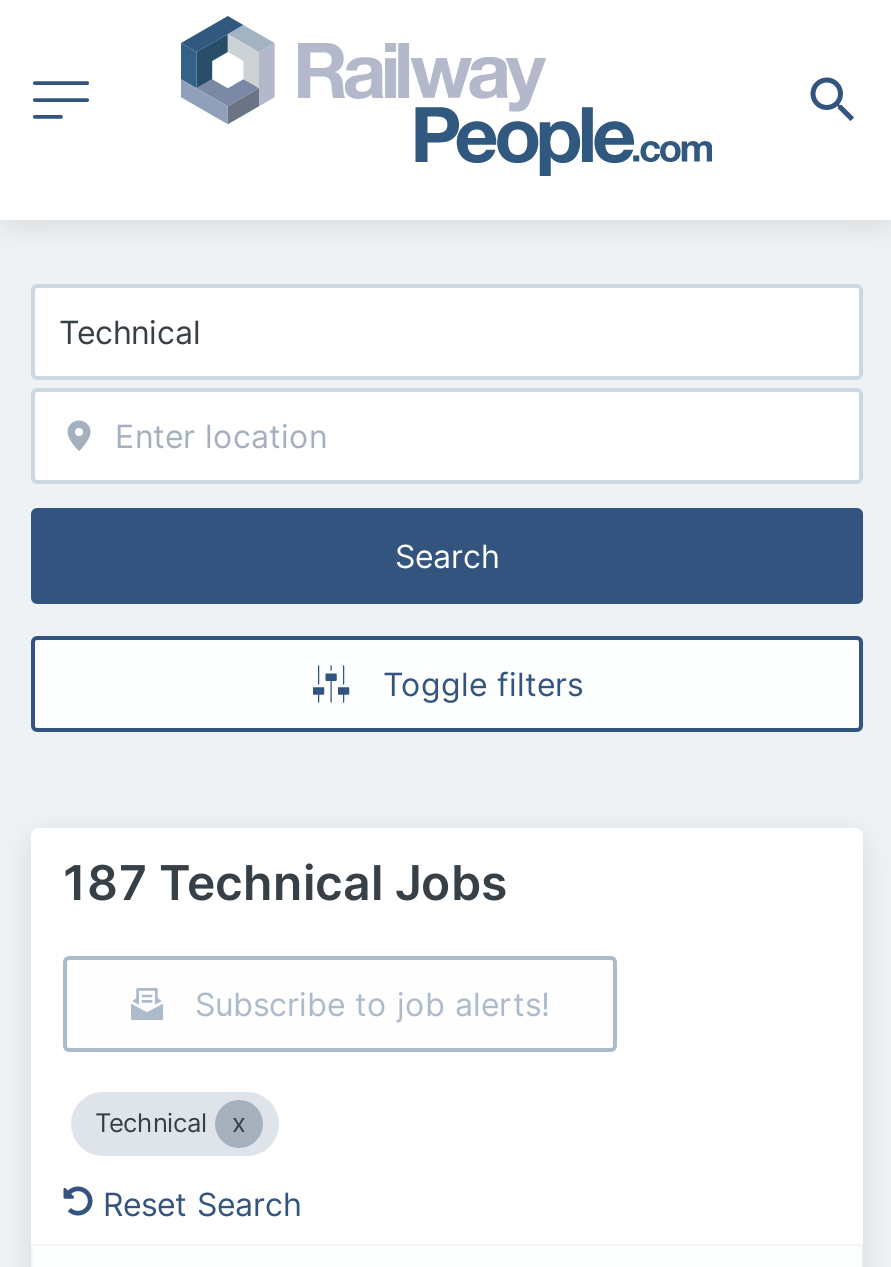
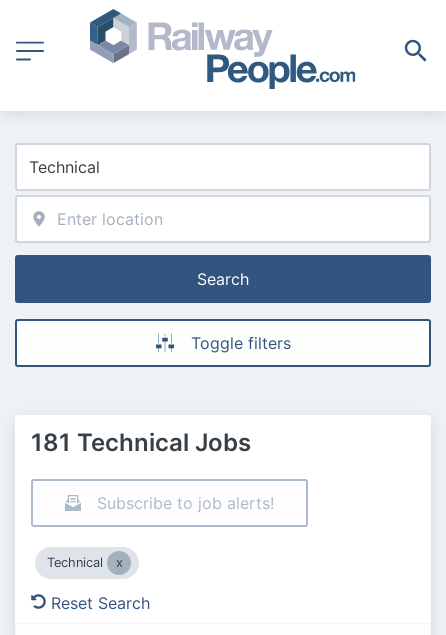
- 187 Technical Jobs
+ 181 Technical Jobs
